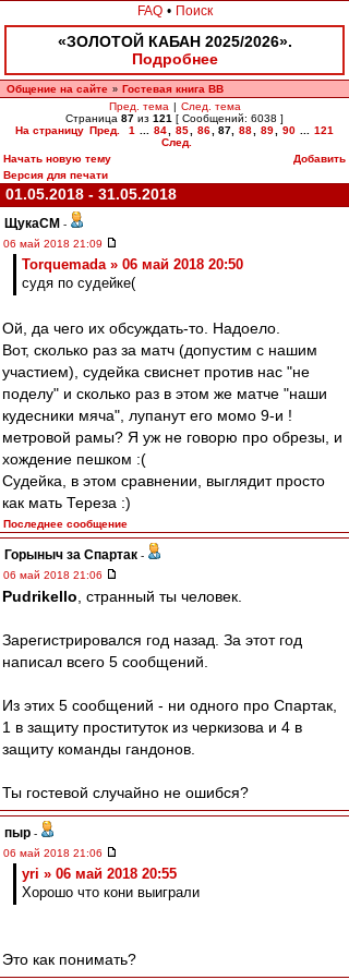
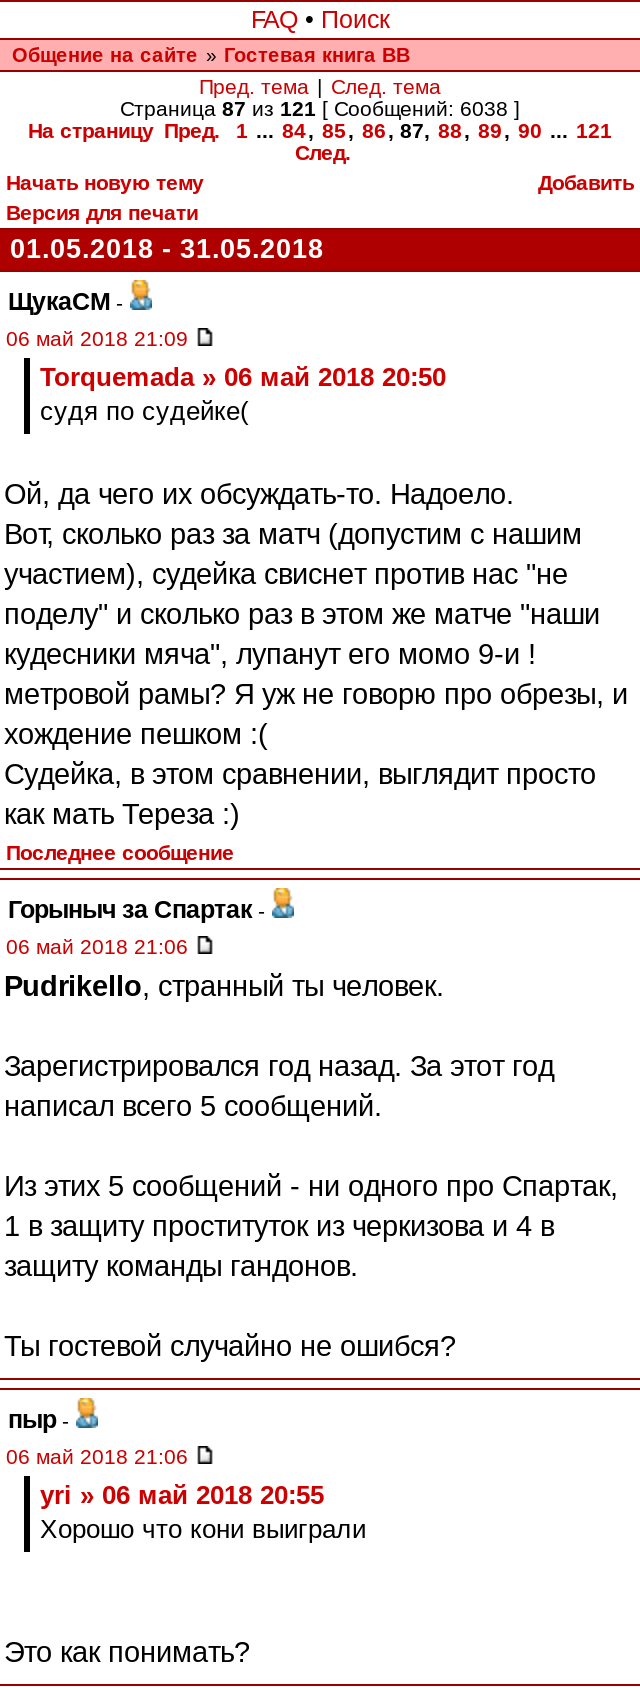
- «ЗОЛОТОЙ КАБАН 2025/2026».
- Подробнее
